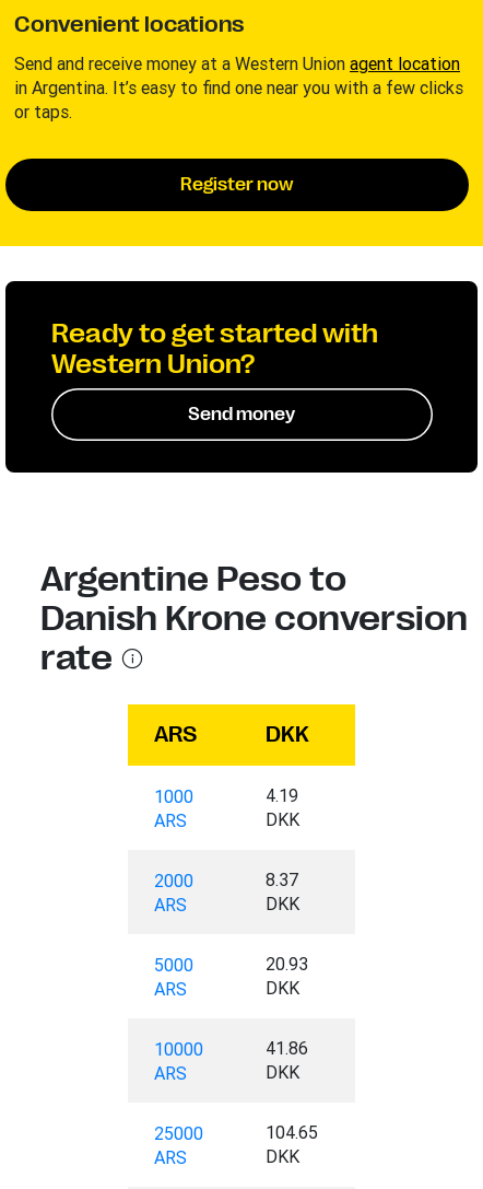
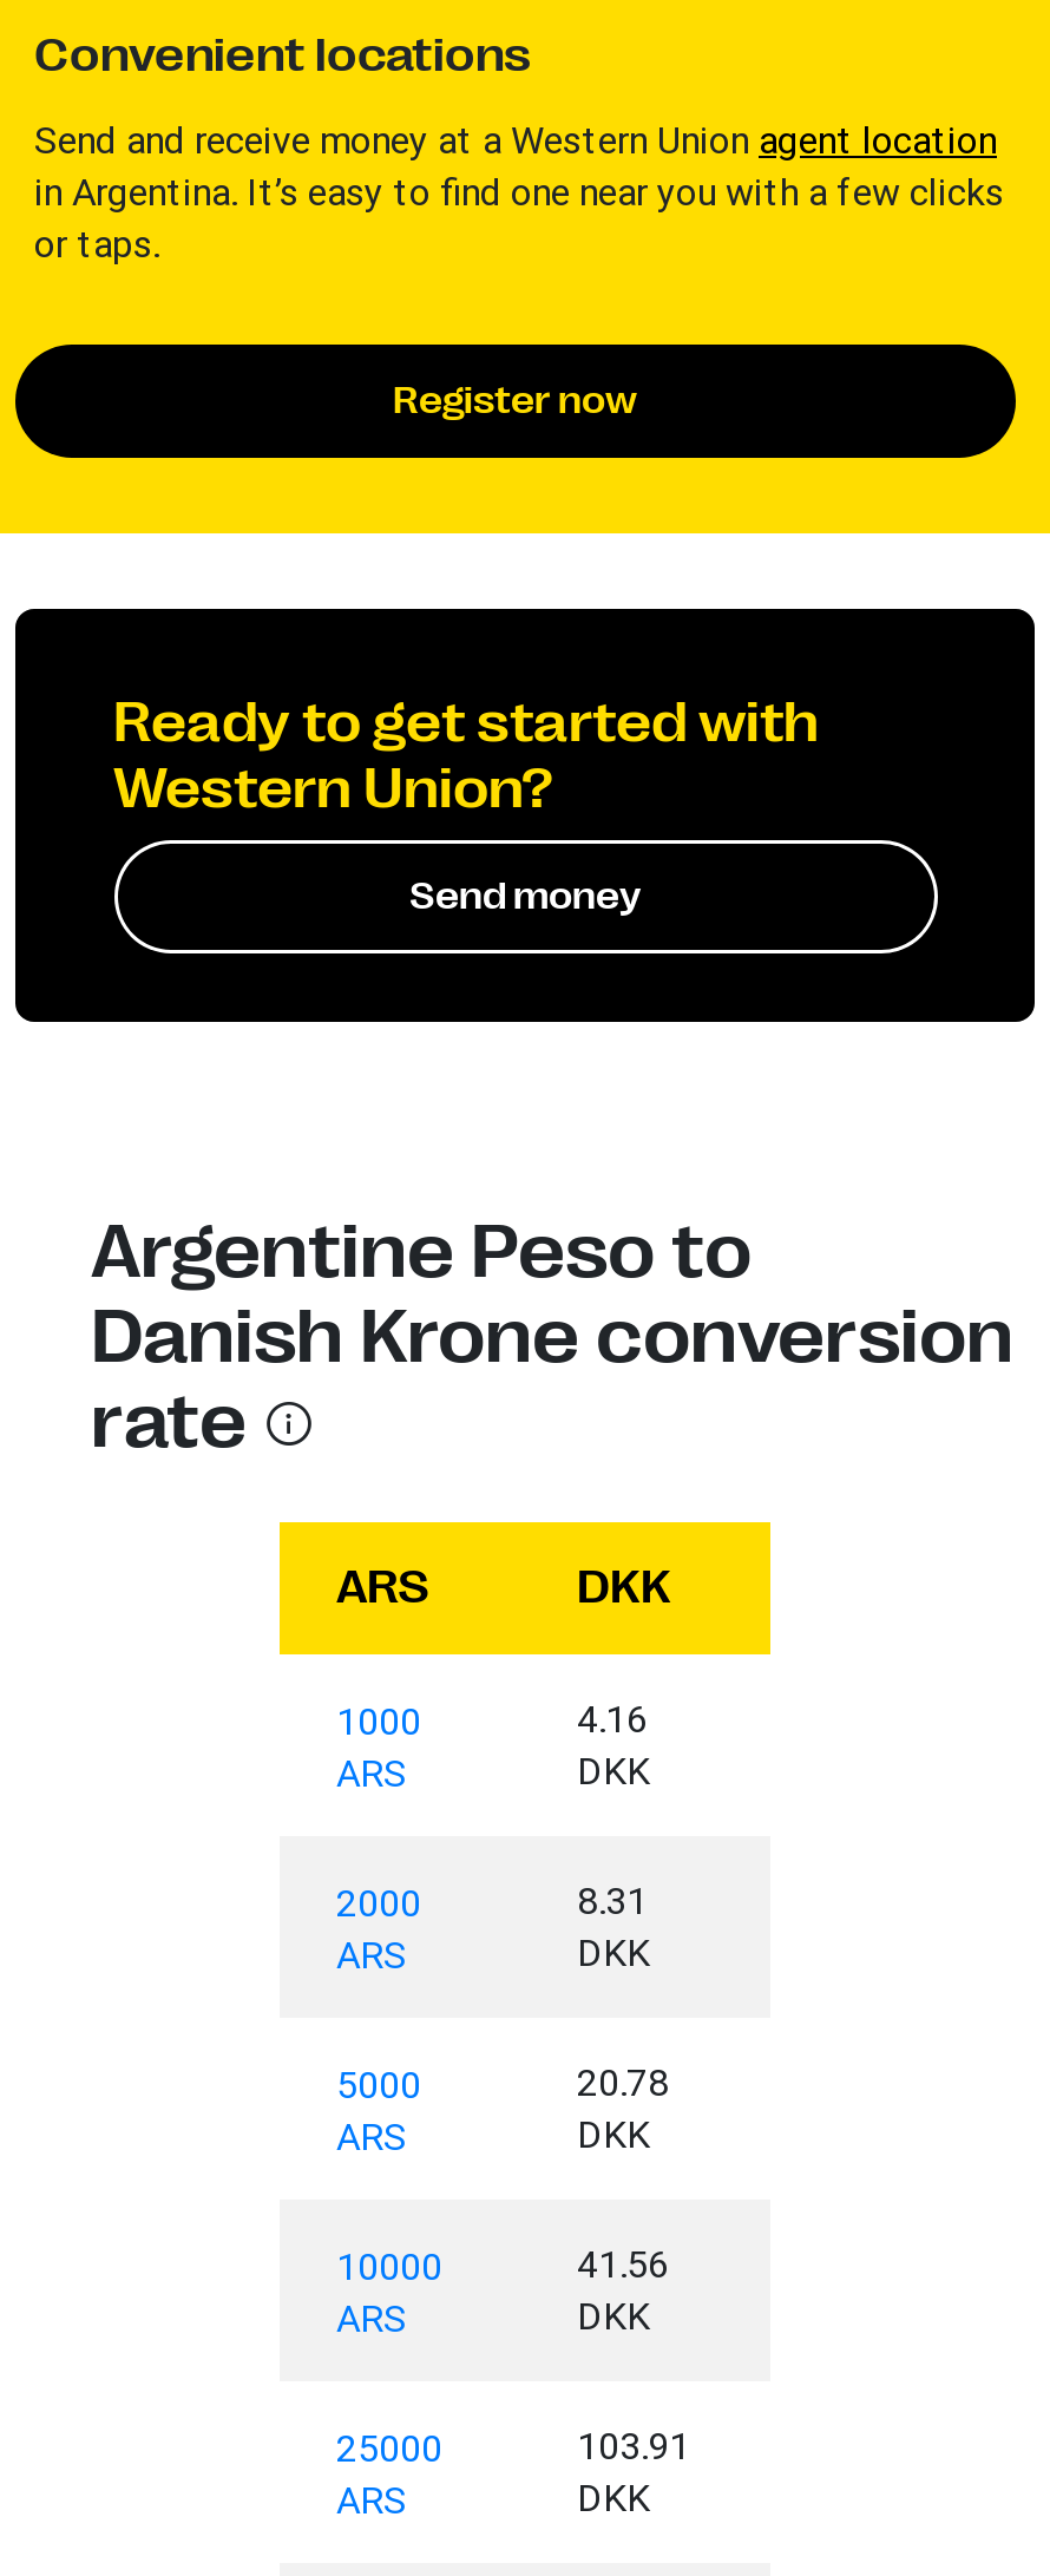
- 4.19
+ 4.16

- 8.37
+ 8.31

- 20.93
+ 20.78

- 41.86
+ 41.56

- 104.65
+ 103.91
